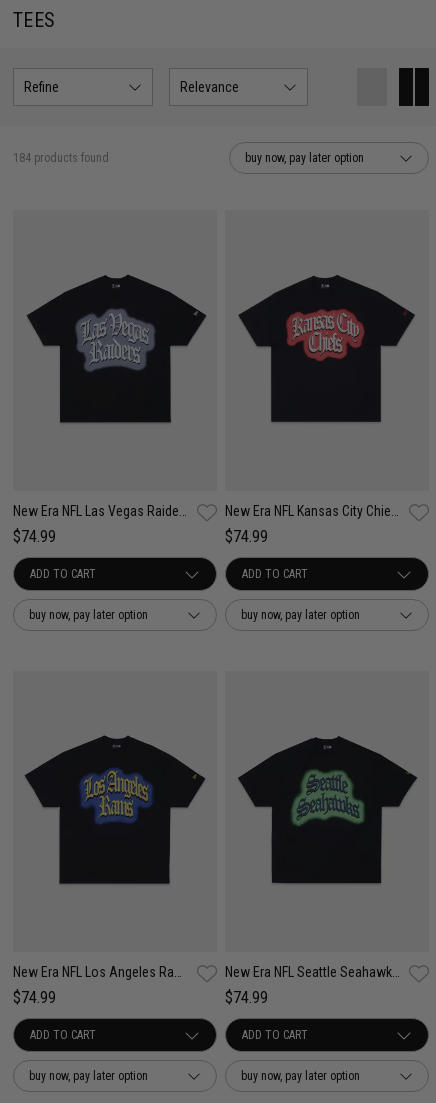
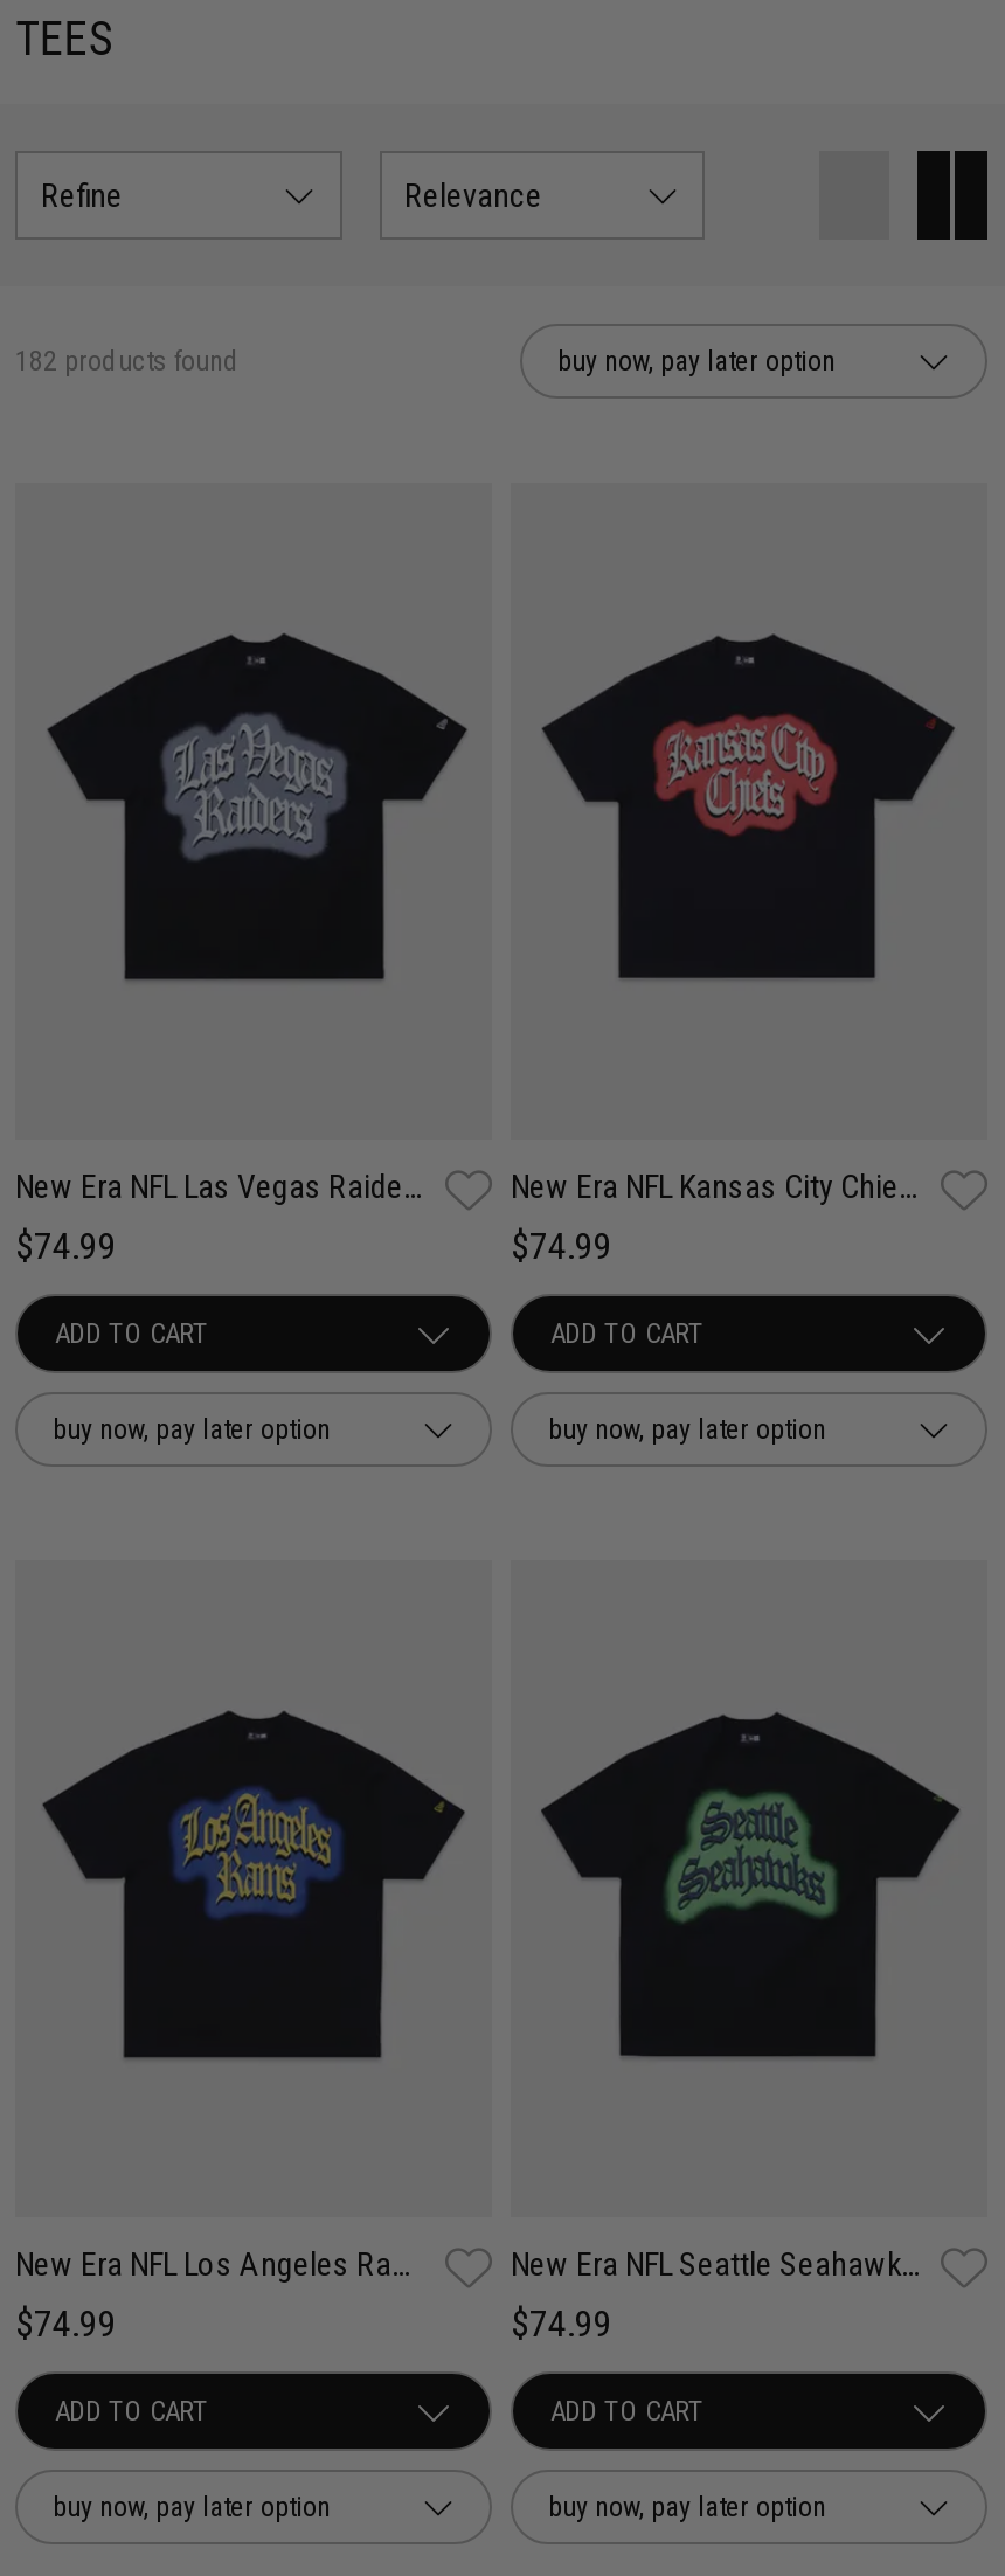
- 184 products found
+ 182 products found
